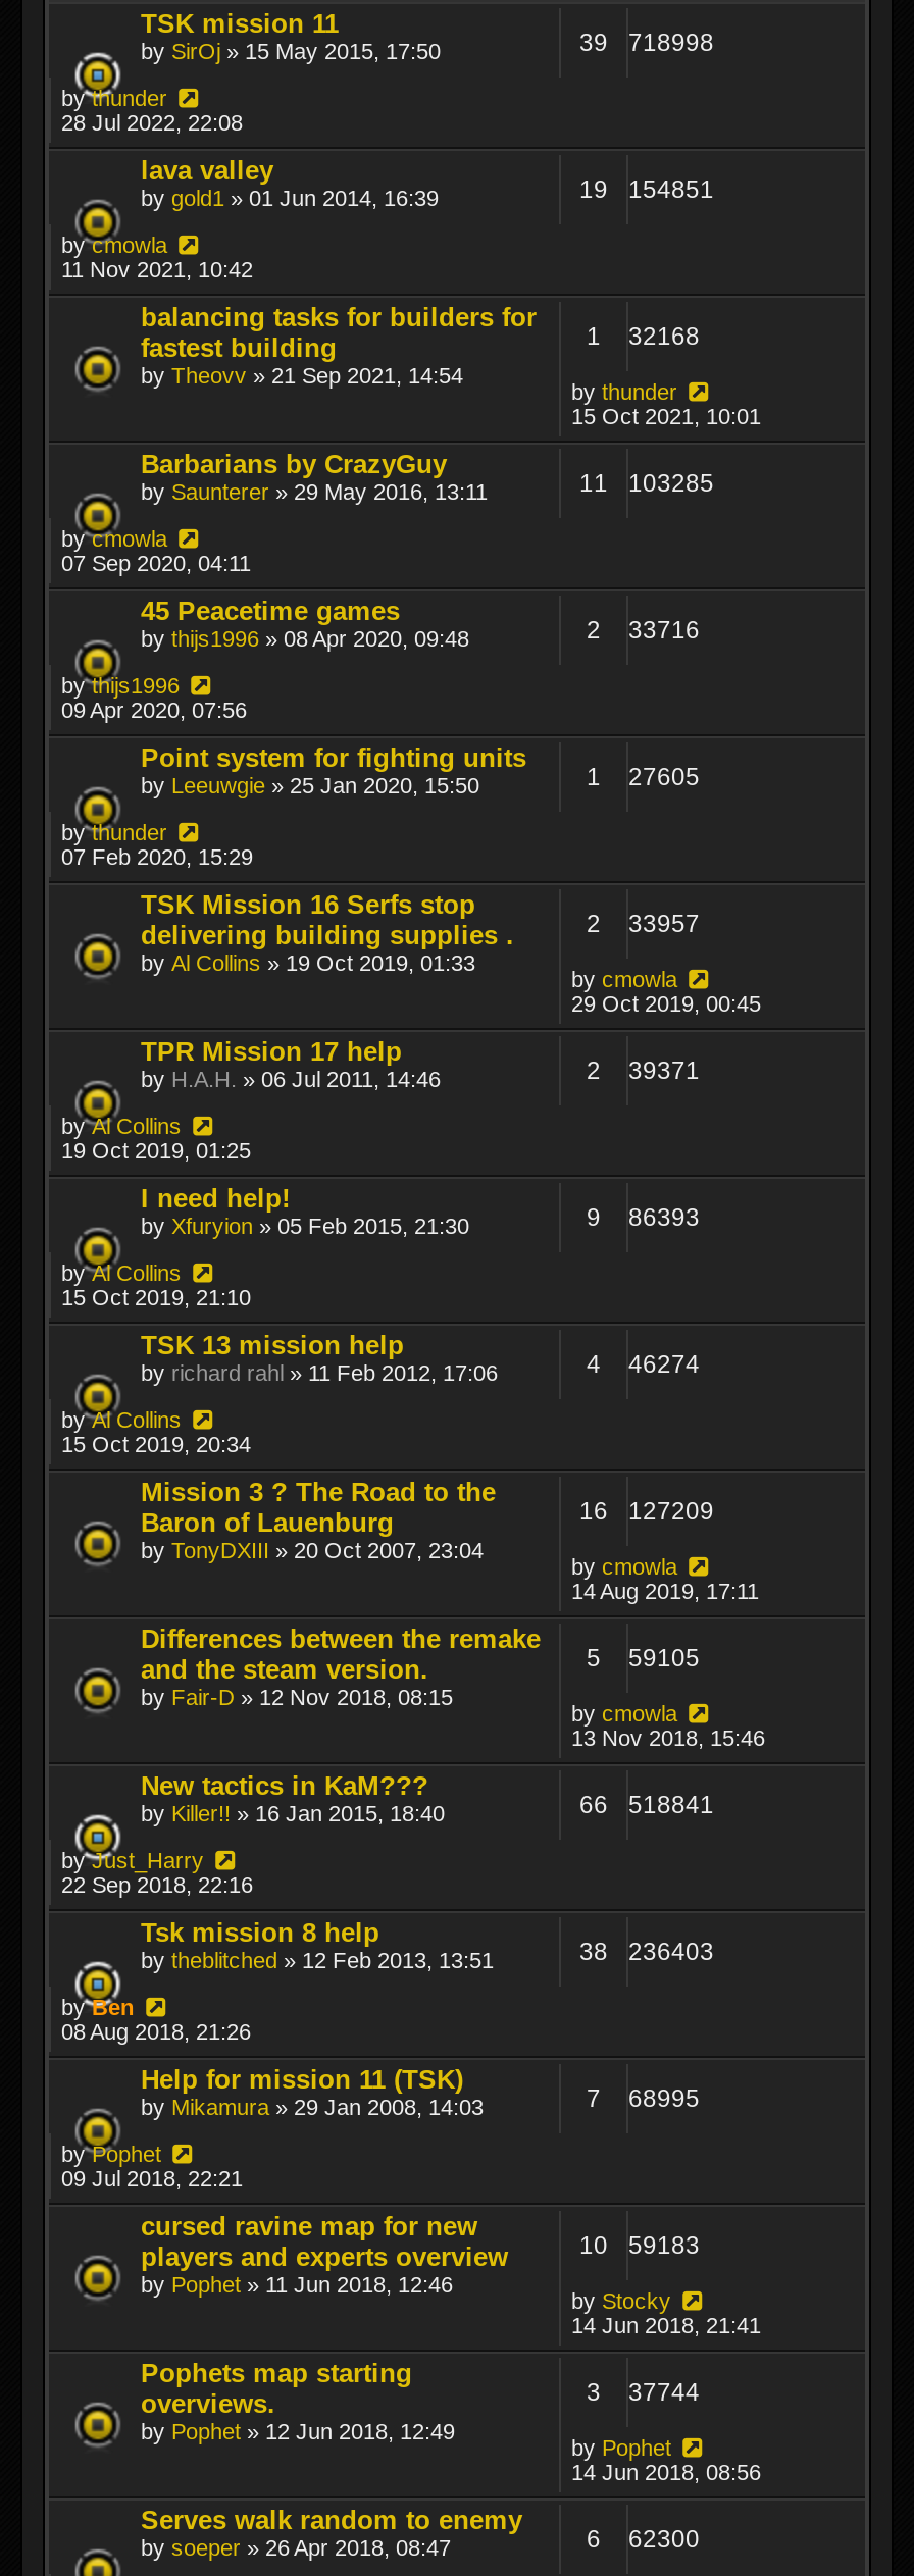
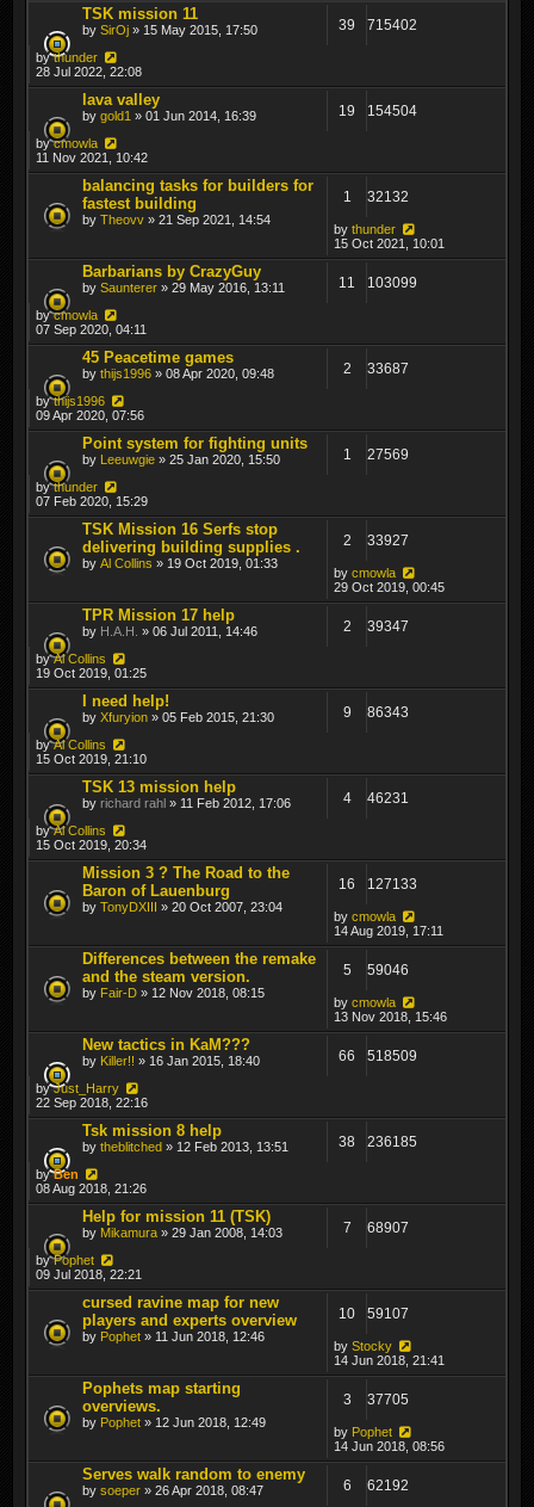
- 39 718998
+ 39 715402

- 19 154851
+ 19 154504

- 1 32168
+ 1 32132

- 11 103285
+ 11 103099

- 2 33716
+ 2 33687

- 1 27605
+ 1 27569

- 2 33957
+ 2 33927

- 2 39371
+ 2 39347

- 9 86393
+ 9 86343

- 4 46274
+ 4 46231

- 16 127209
+ 16 127133

- 5 59105
+ 5 59046

- 66 518841
+ 66 518509

- 38 236403
+ 38 236185

- 7 68995
+ 7 68907

- 10 59183
+ 10 59107

- 3 37744
+ 3 37705

- 6 62300
+ 6 62192
